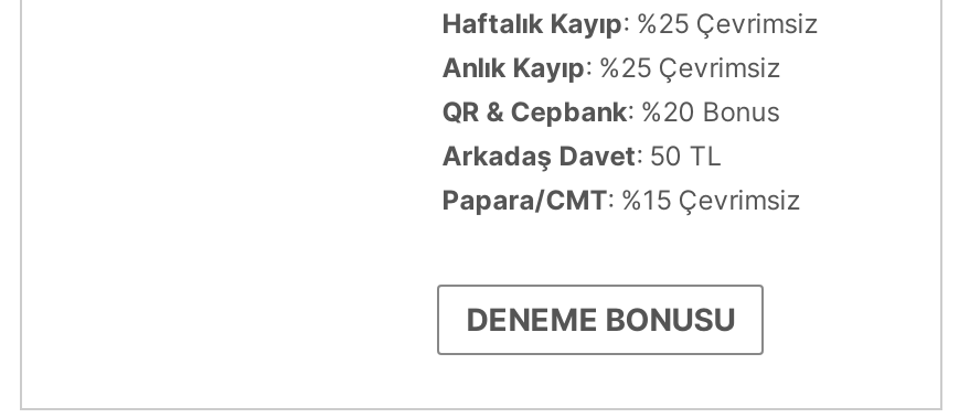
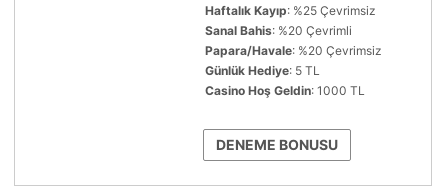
- Anlık Kayıp: %25 Çevrimsiz
- QR & Cepbank: %20 Bonus
- Arkadaş Davet: 50 TL
- Papara/CMT: %15 Çevrimsiz
+ Sanal Bahis: %20 Çevrimli
+ Papara/Havale: %20 Çevrimsiz
+ Günlük Hediye: 5 TL
+ Casino Hoş Geldin: 1000 TL
